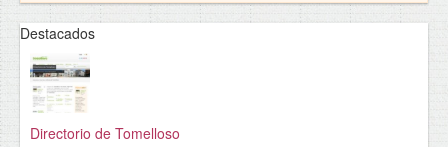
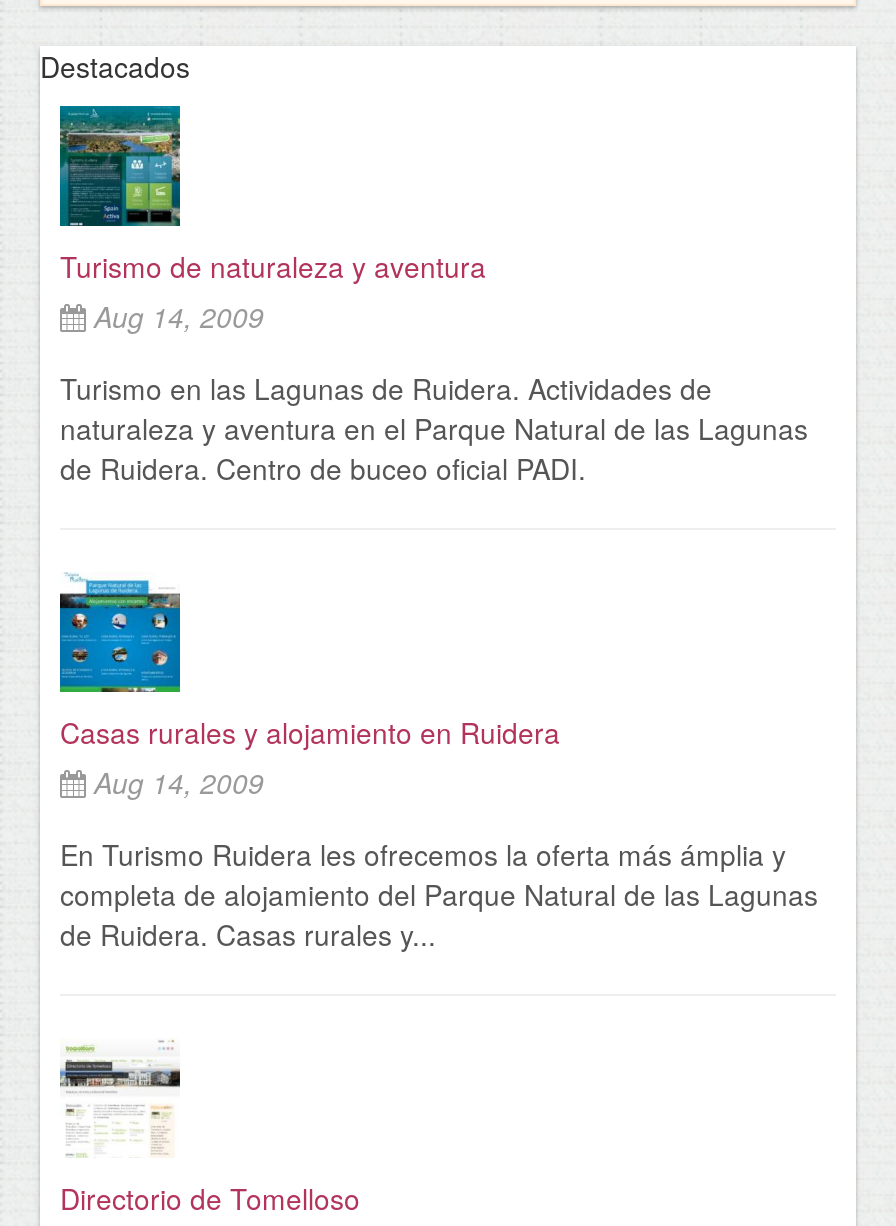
+ [image]
+ Turismo de naturaleza y aventura
+ Aug 14, 2009
+ Turismo en las Lagunas de Ruidera. Actividades de
+ naturaleza y aventura en el Parque Natural de las Lagunas
+ de Ruidera. Centro de buceo oficial PADI.

+ [image]
+ Casas rurales y alojamiento en Ruidera
+ Aug 14, 2009
+ En Turismo Ruidera les ofrecemos la oferta más ámplia y
+ completa de alojamiento del Parque Natural de las Lagunas
+ de Ruidera. Casas rurales y...
